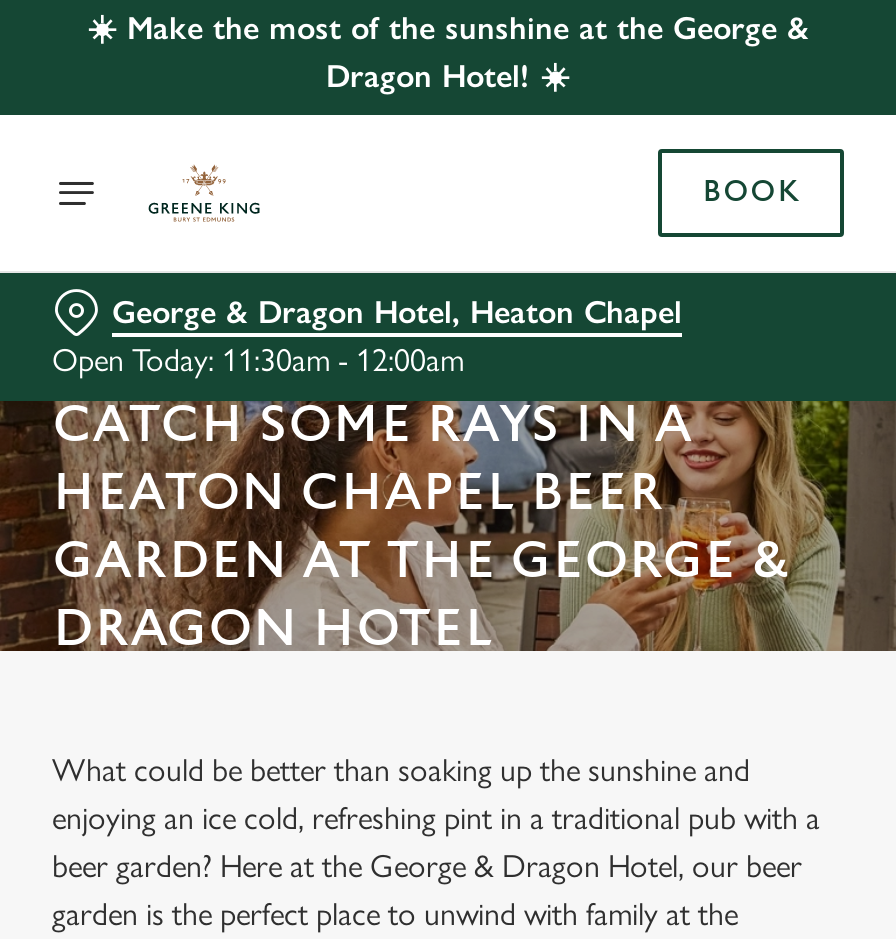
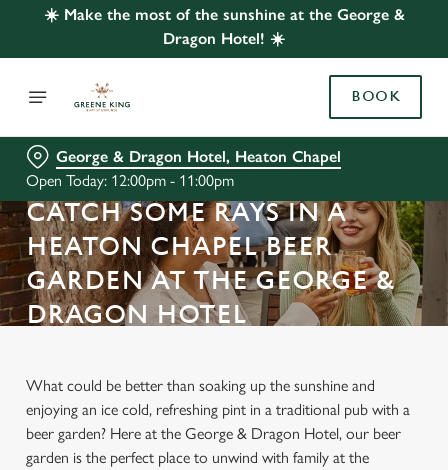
- Open Today: 11:30am - 12:00am
+ Open Today: 12:00pm - 11:00pm
